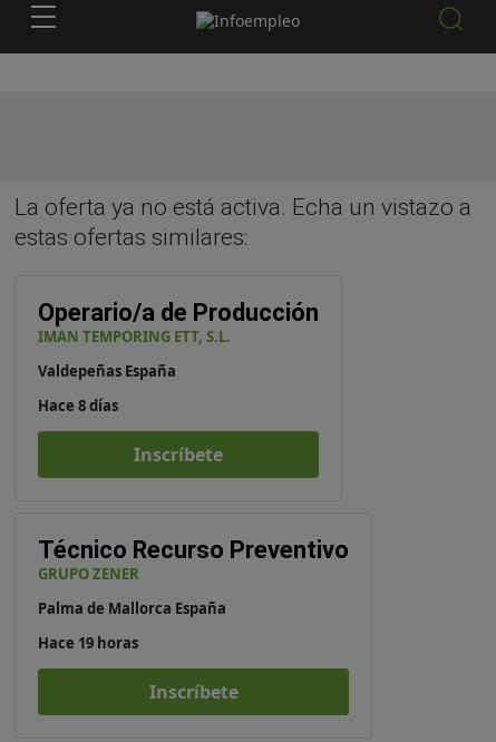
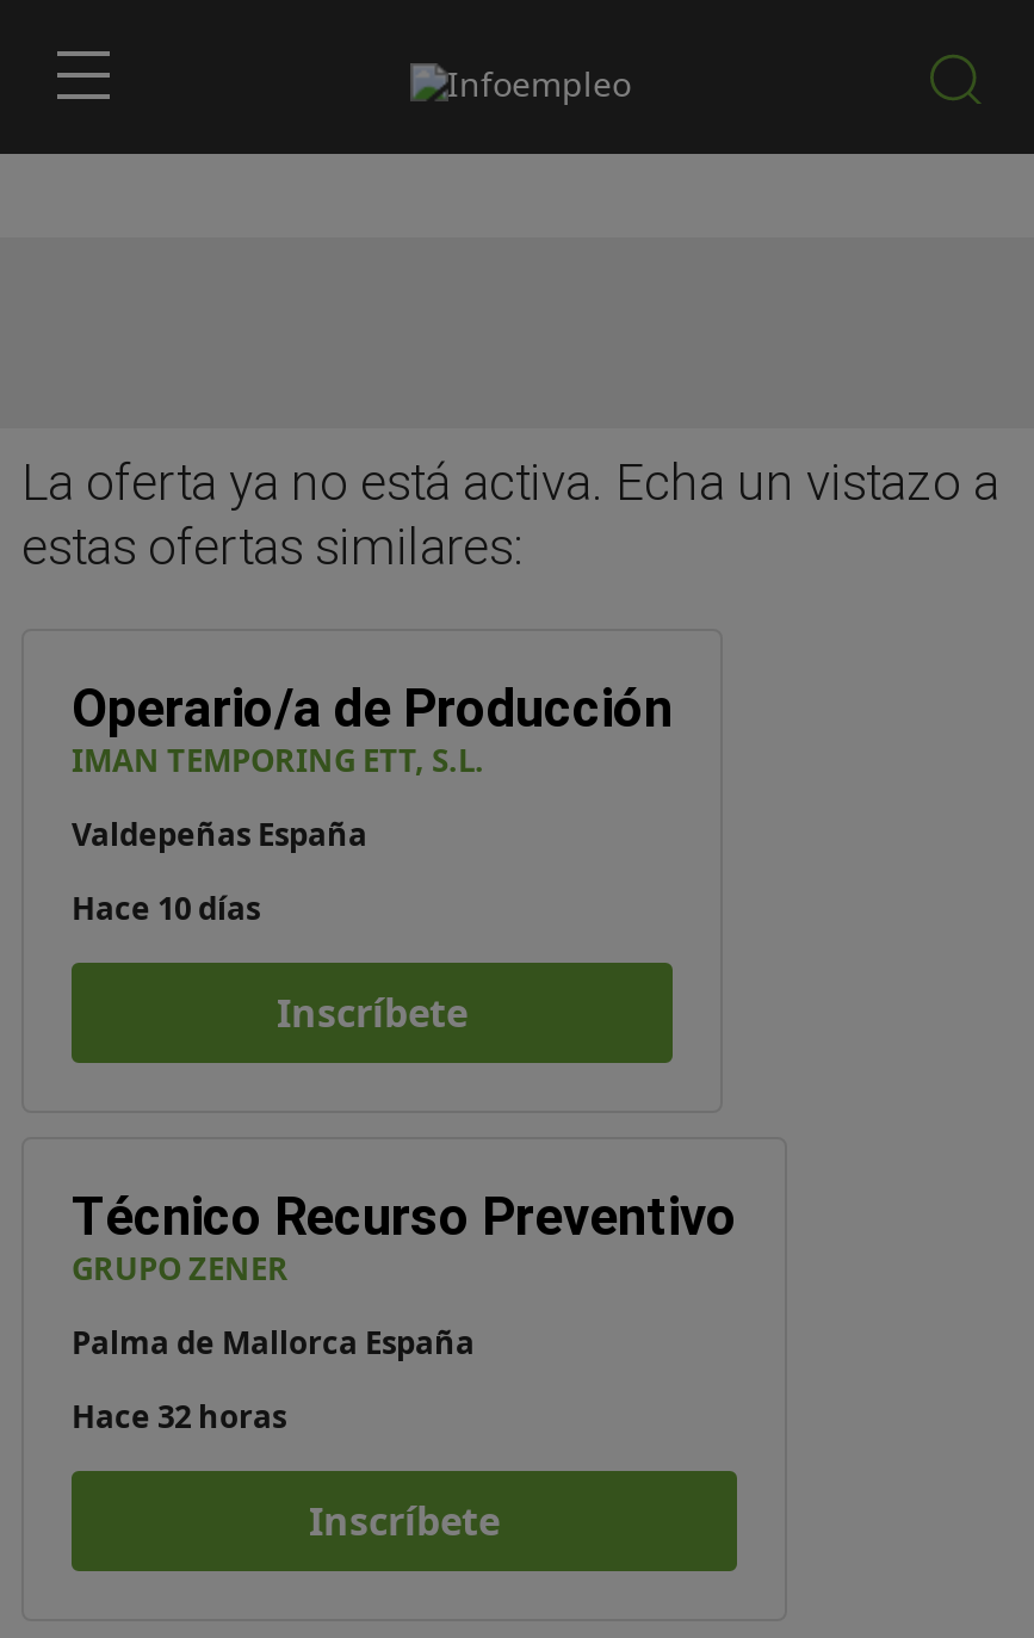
- Hace 8 días
+ Hace 10 días

- Hace 19 horas
+ Hace 32 horas
